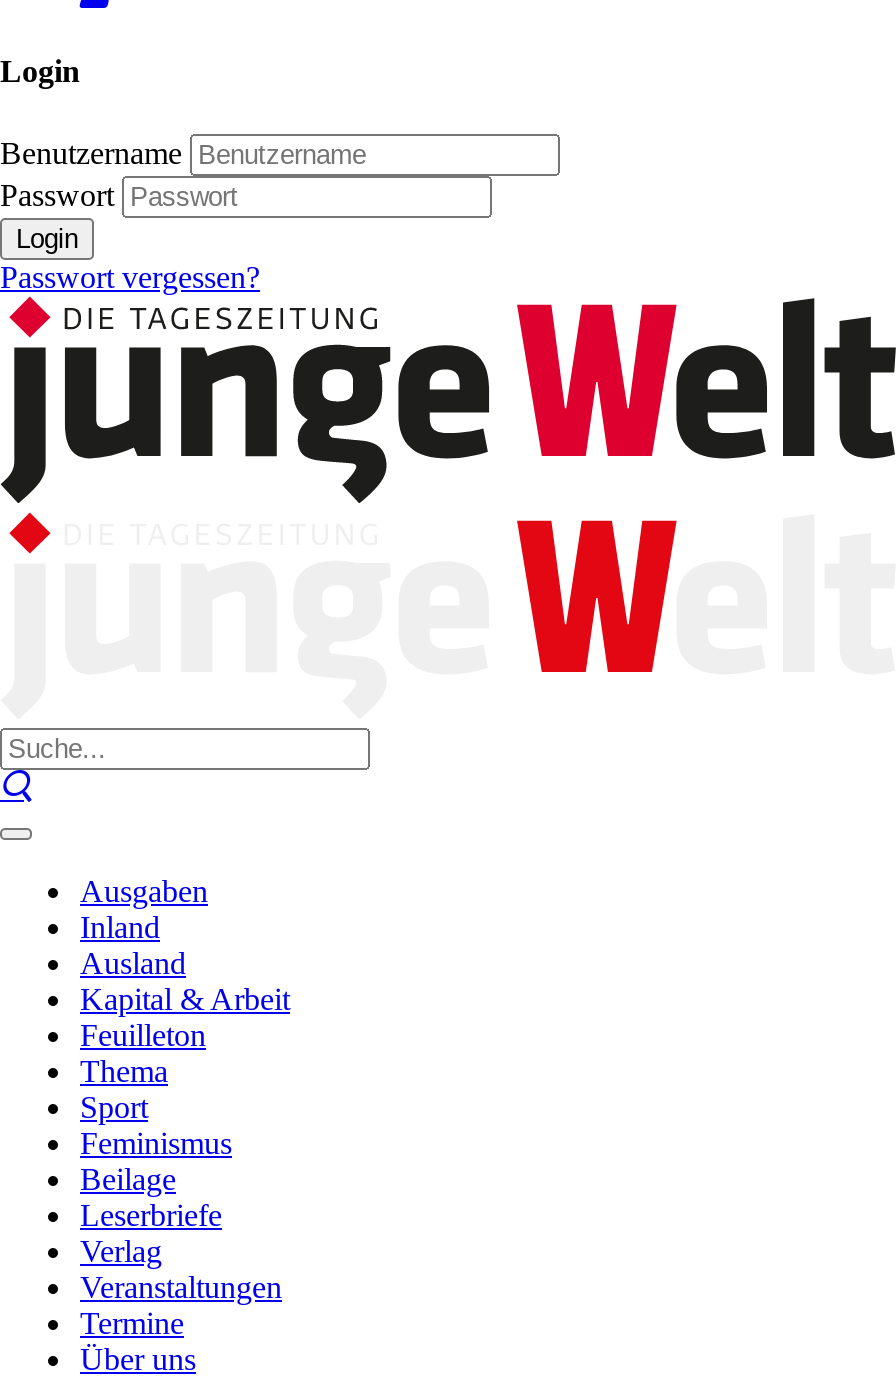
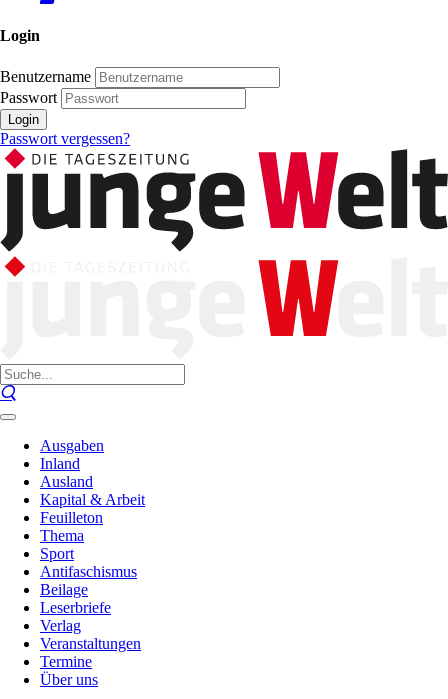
- Feminismus
+ Antifaschismus
